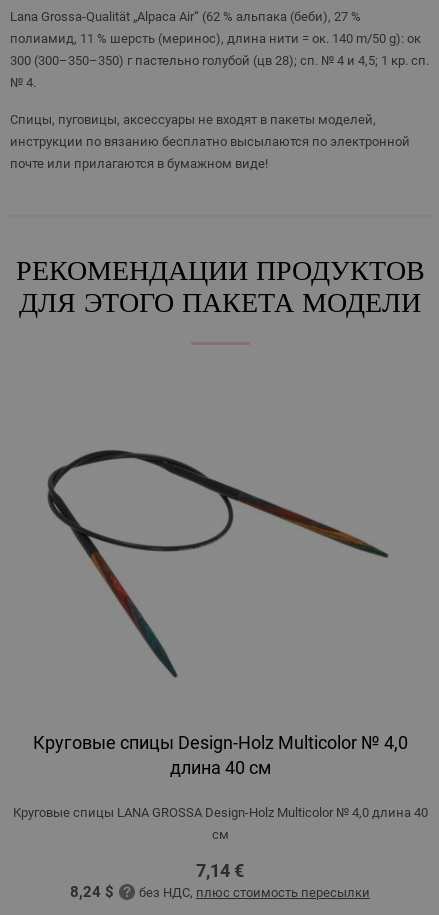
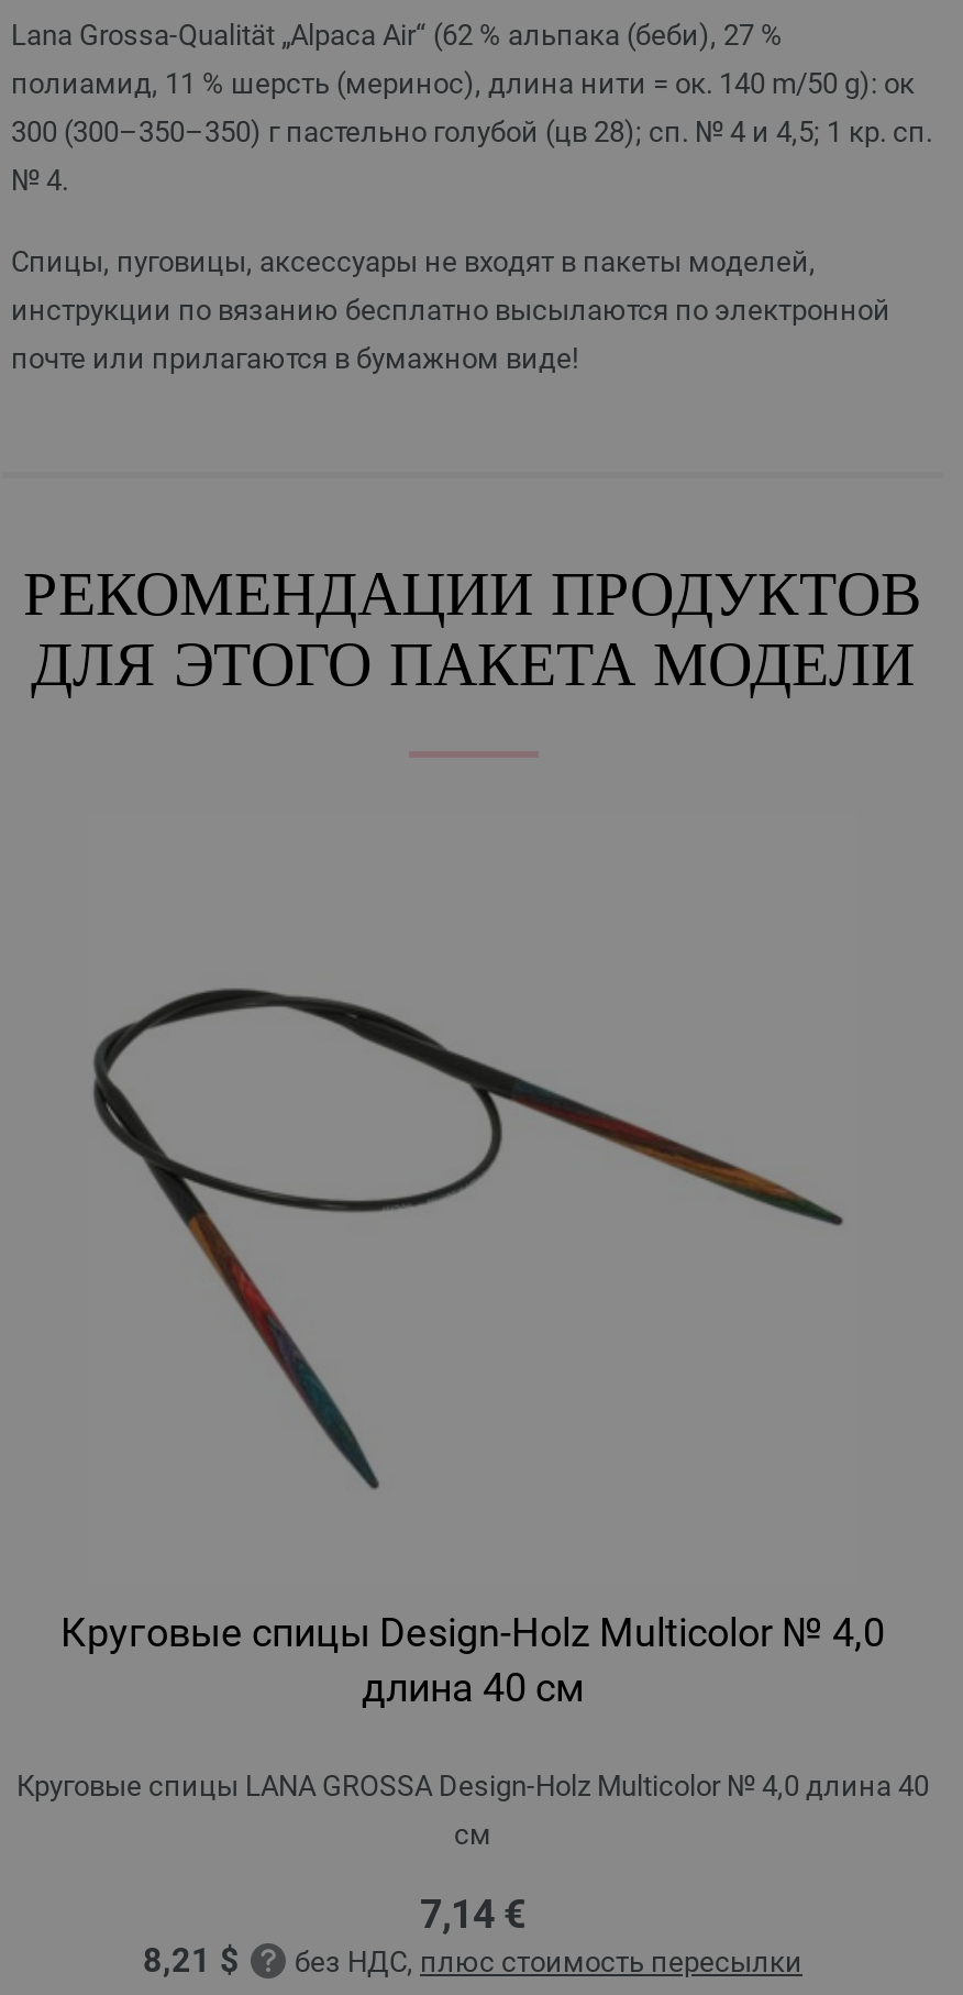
- 8,24 $ без НДС, плюс стоимость пересылки
+ 8,21 $ без НДС, плюс стоимость пересылки
